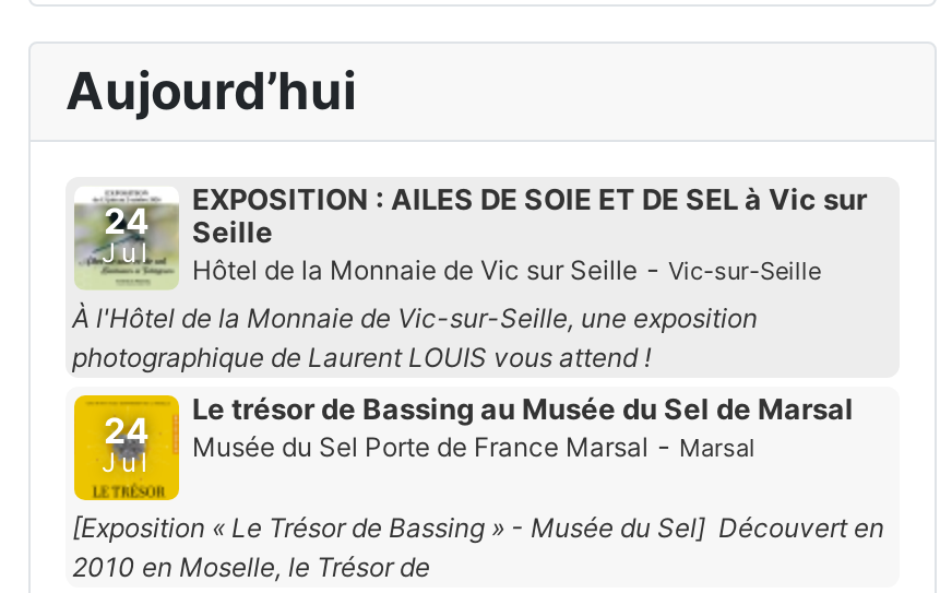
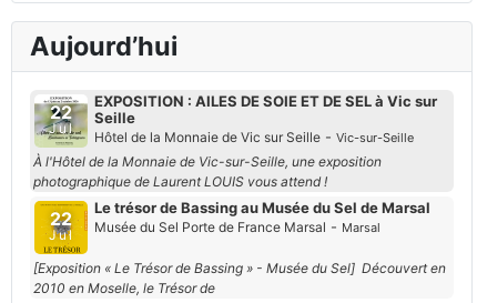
- 24 Seille
+ 22 Seille

- 24
+ 22
